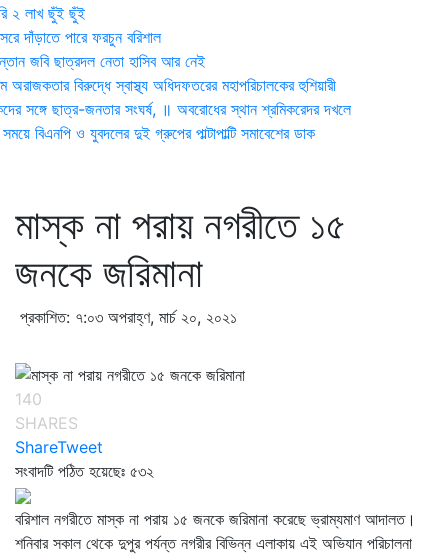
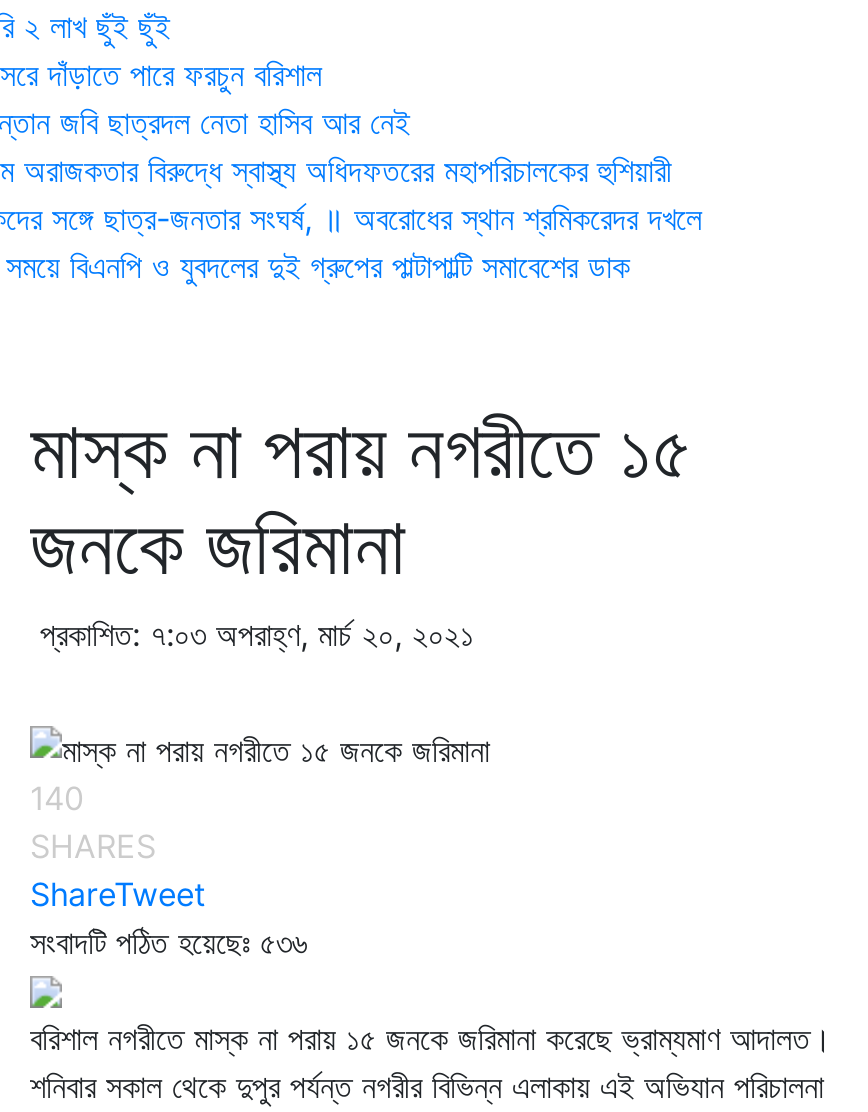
- সংবাদটি পঠিত হয়েছেঃ ৫৩২
+ সংবাদটি পঠিত হয়েছেঃ ৫৩৬
